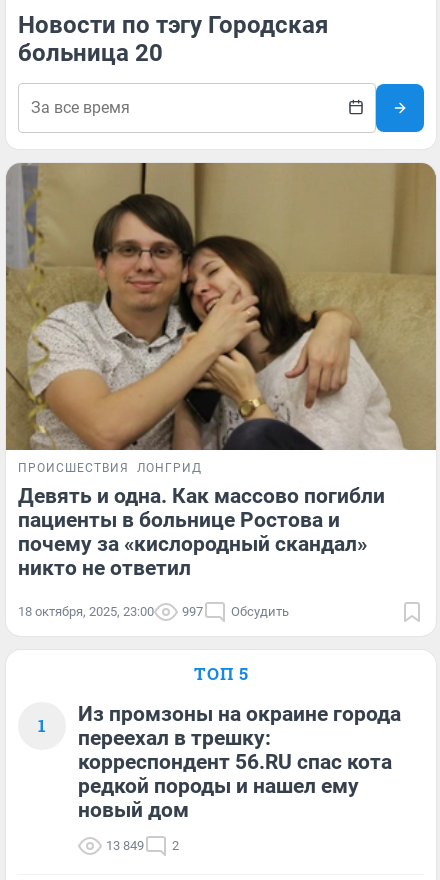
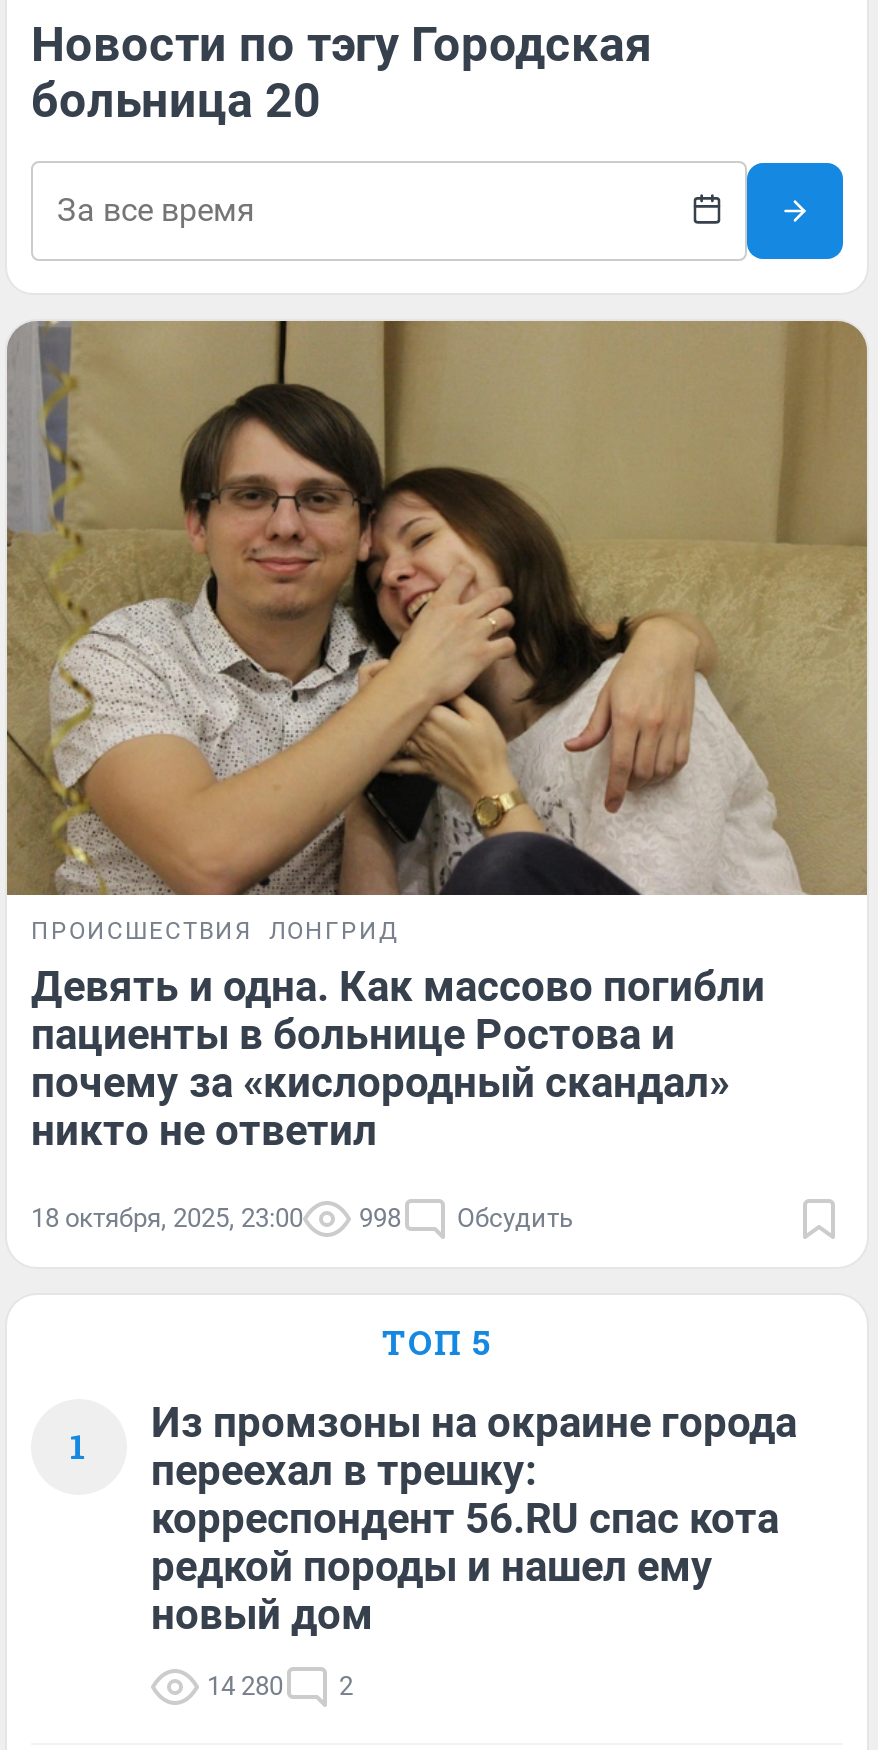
- 18 октября, 2025, 23:00 997 Обсудить
+ 18 октября, 2025, 23:00 998 Обсудить

- 13 849 2
+ 14 280 2
